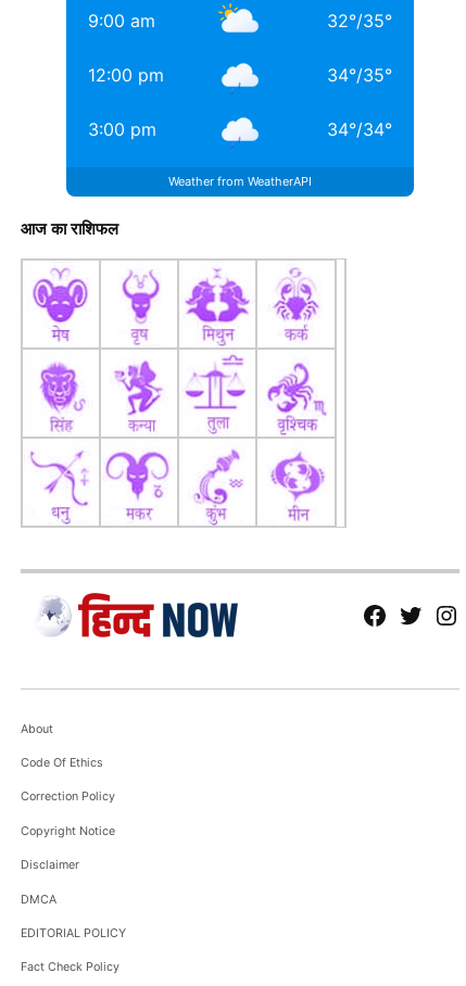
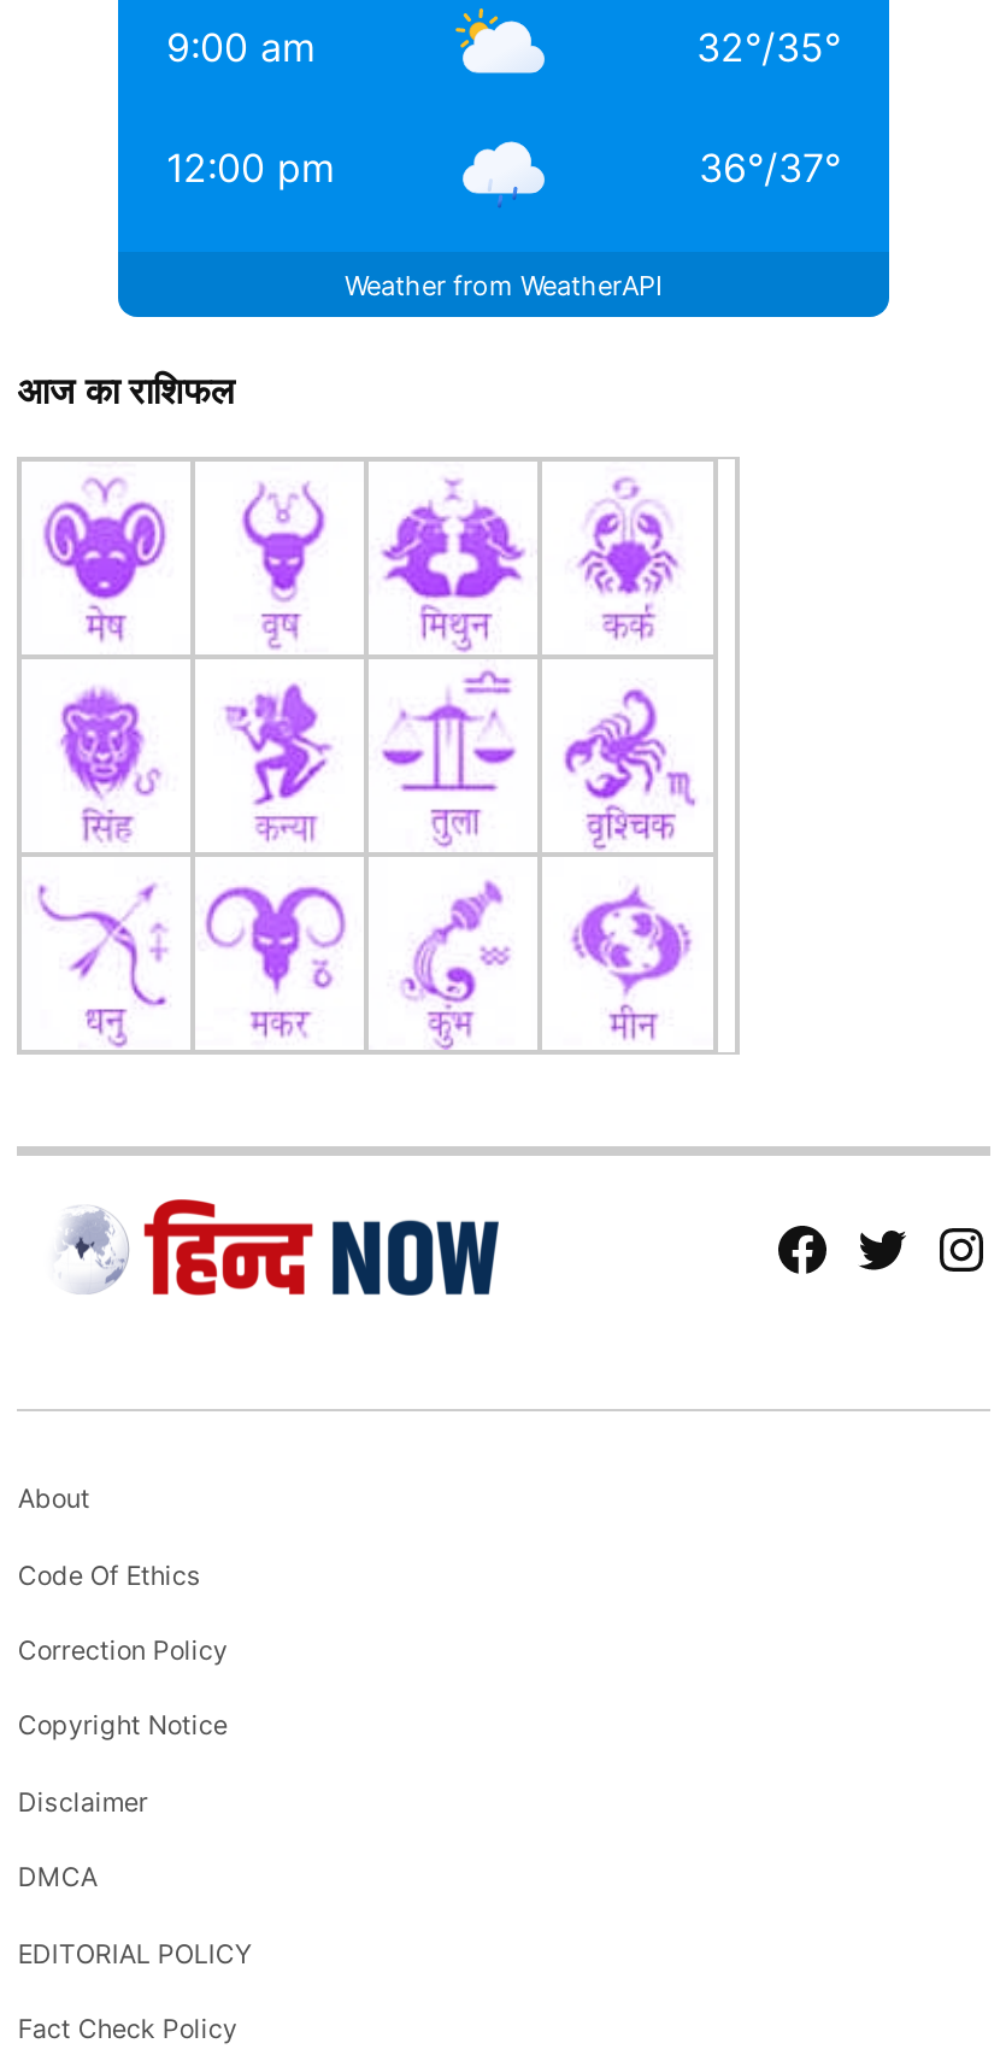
- 34°/35°
- 3:00 pm
- 34°/34°
+ 36°/37°
